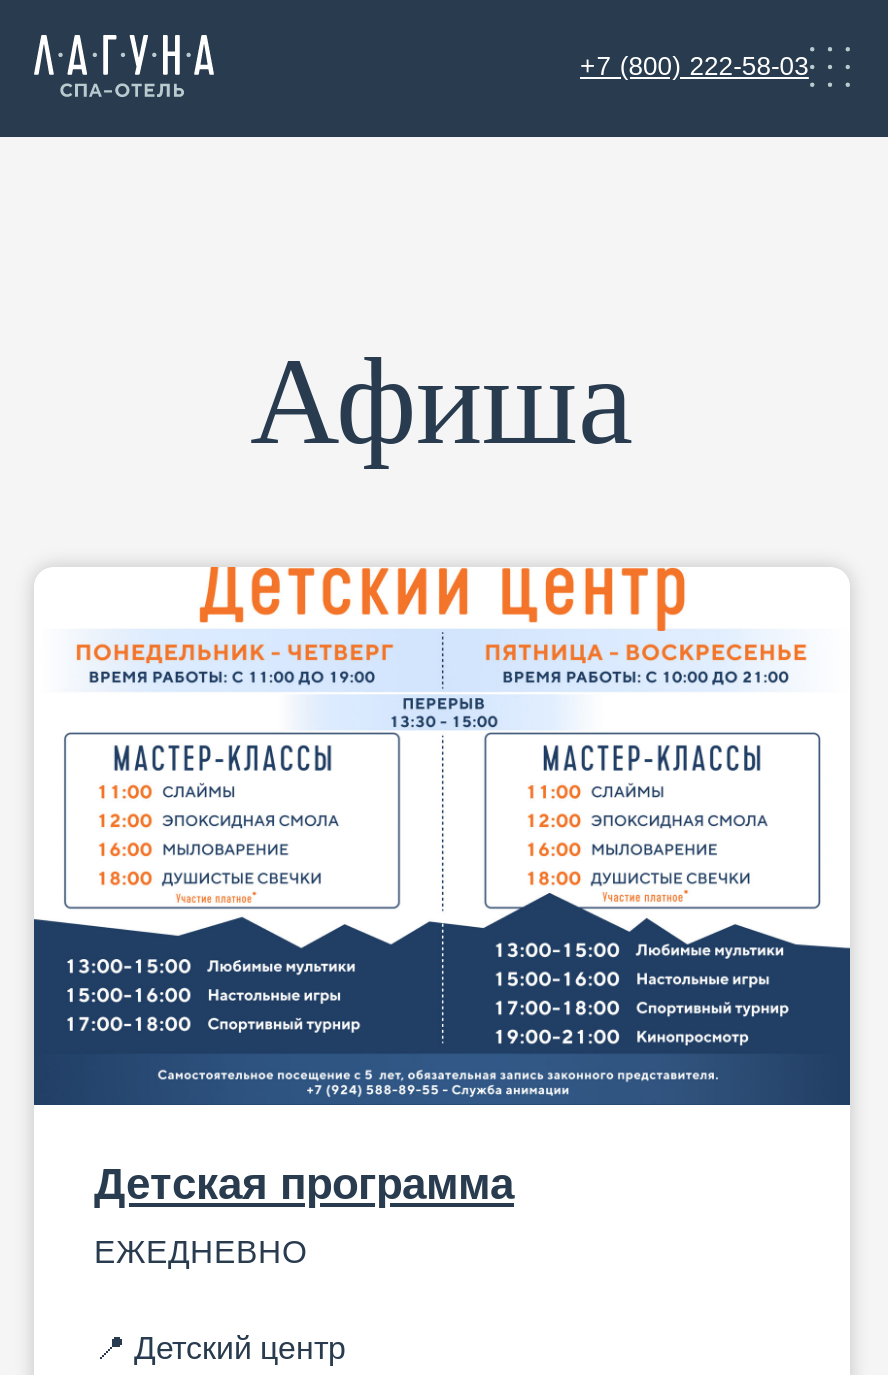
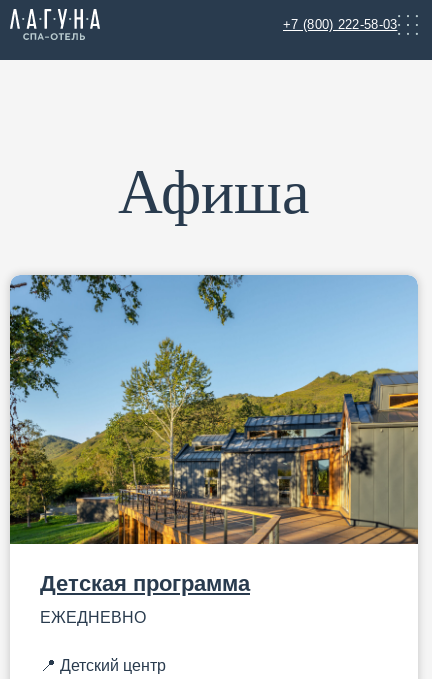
- [image]
+ [image]
